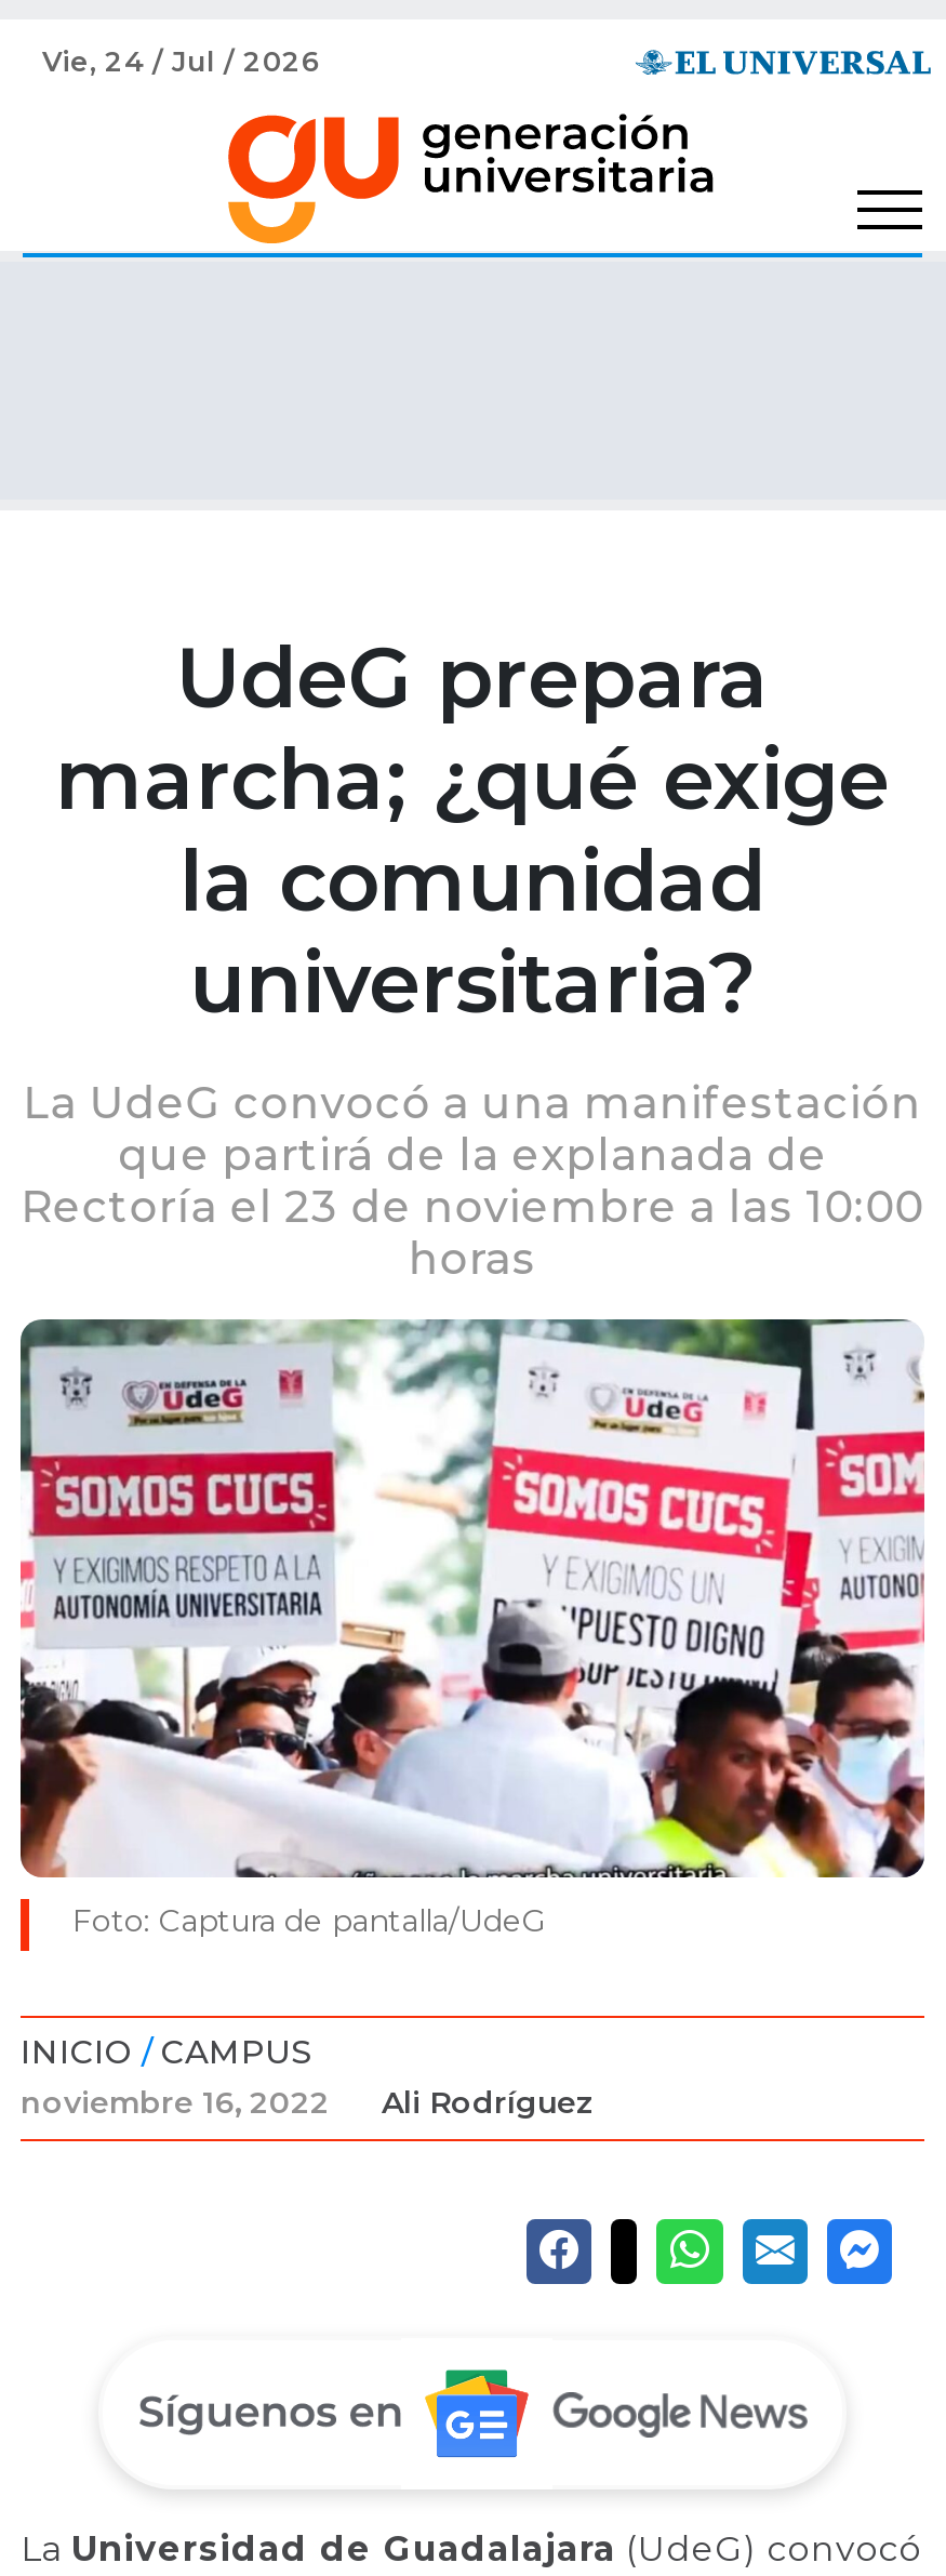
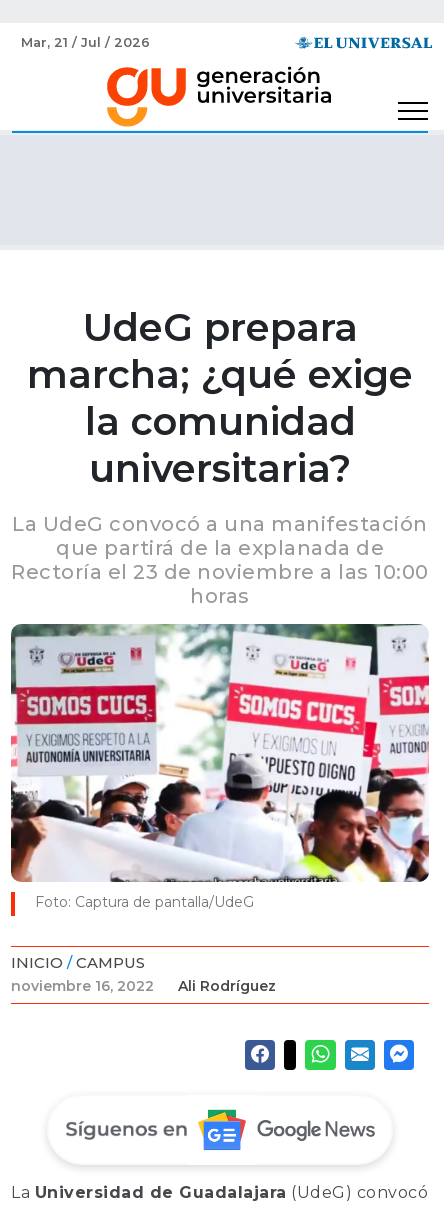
- Vie, 24 / Jul / 2026
+ Mar, 21 / Jul / 2026
